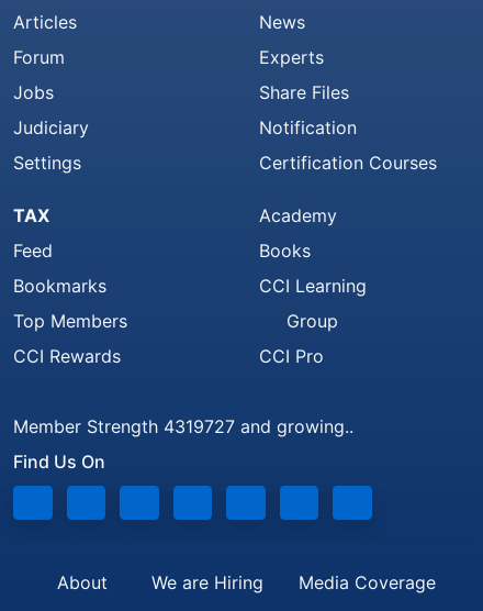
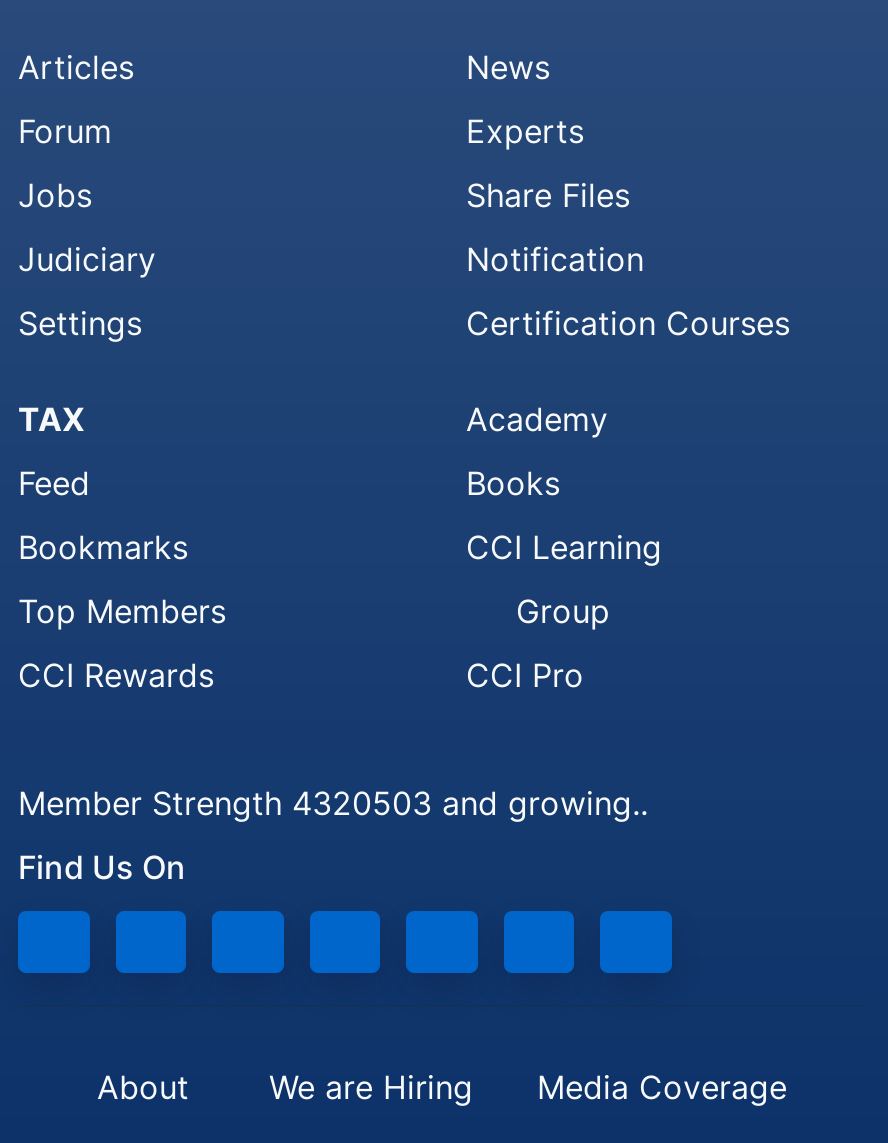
- Member Strength 4319727 and growing..
+ Member Strength 4320503 and growing..
